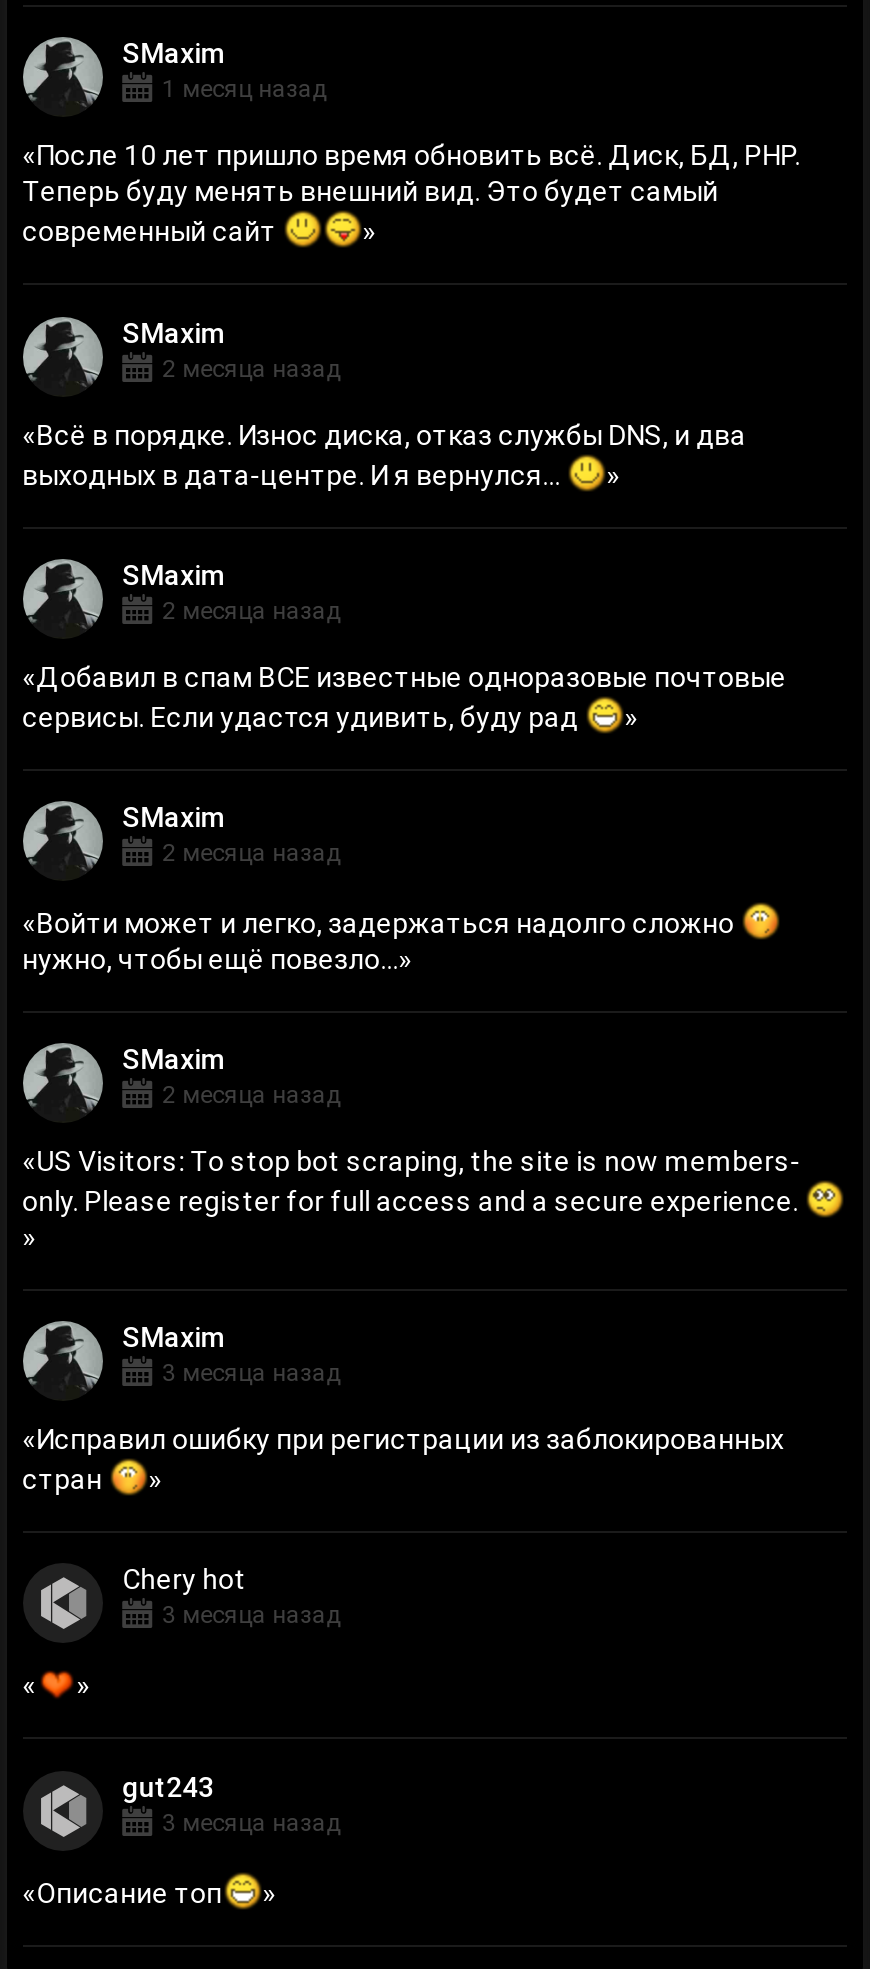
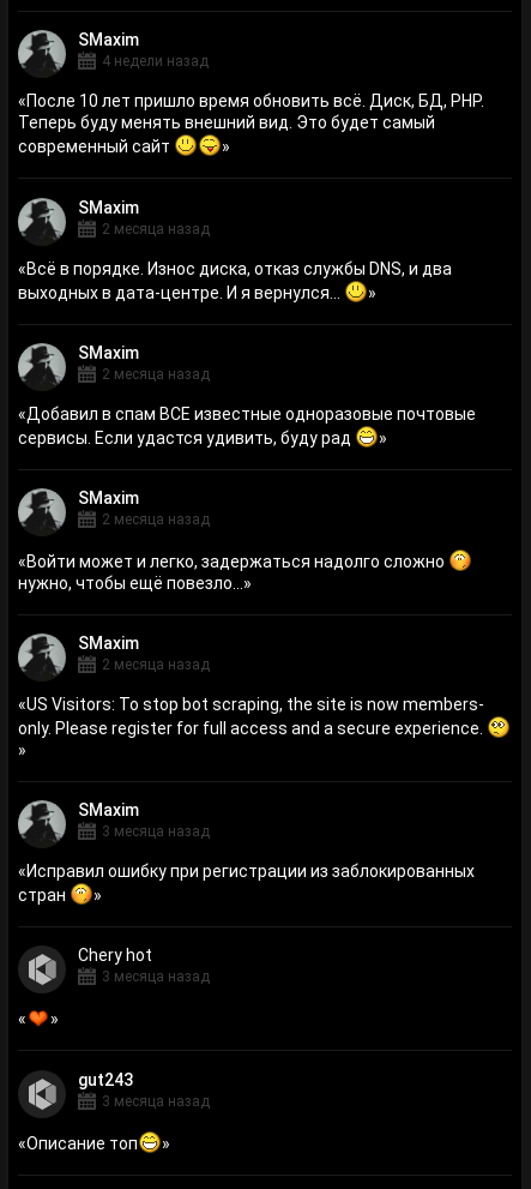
- 1 месяц назад
+ 4 недели назад
